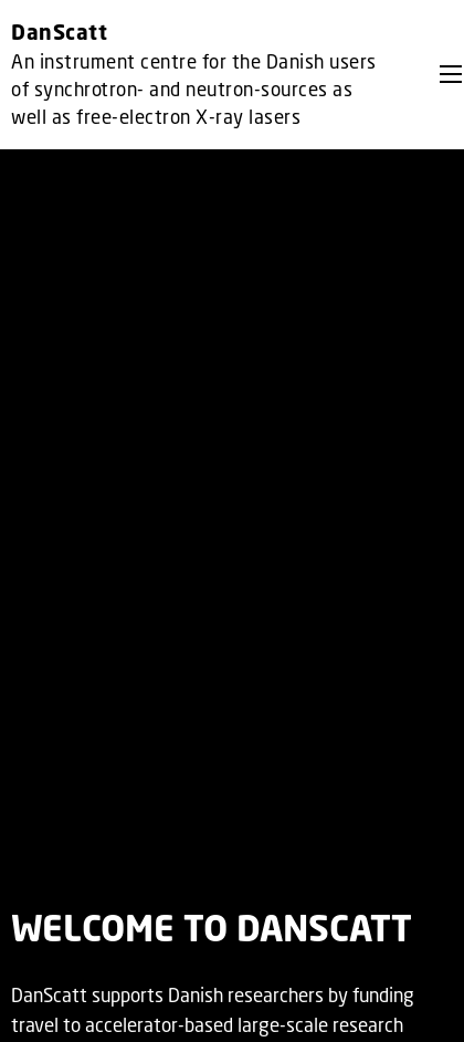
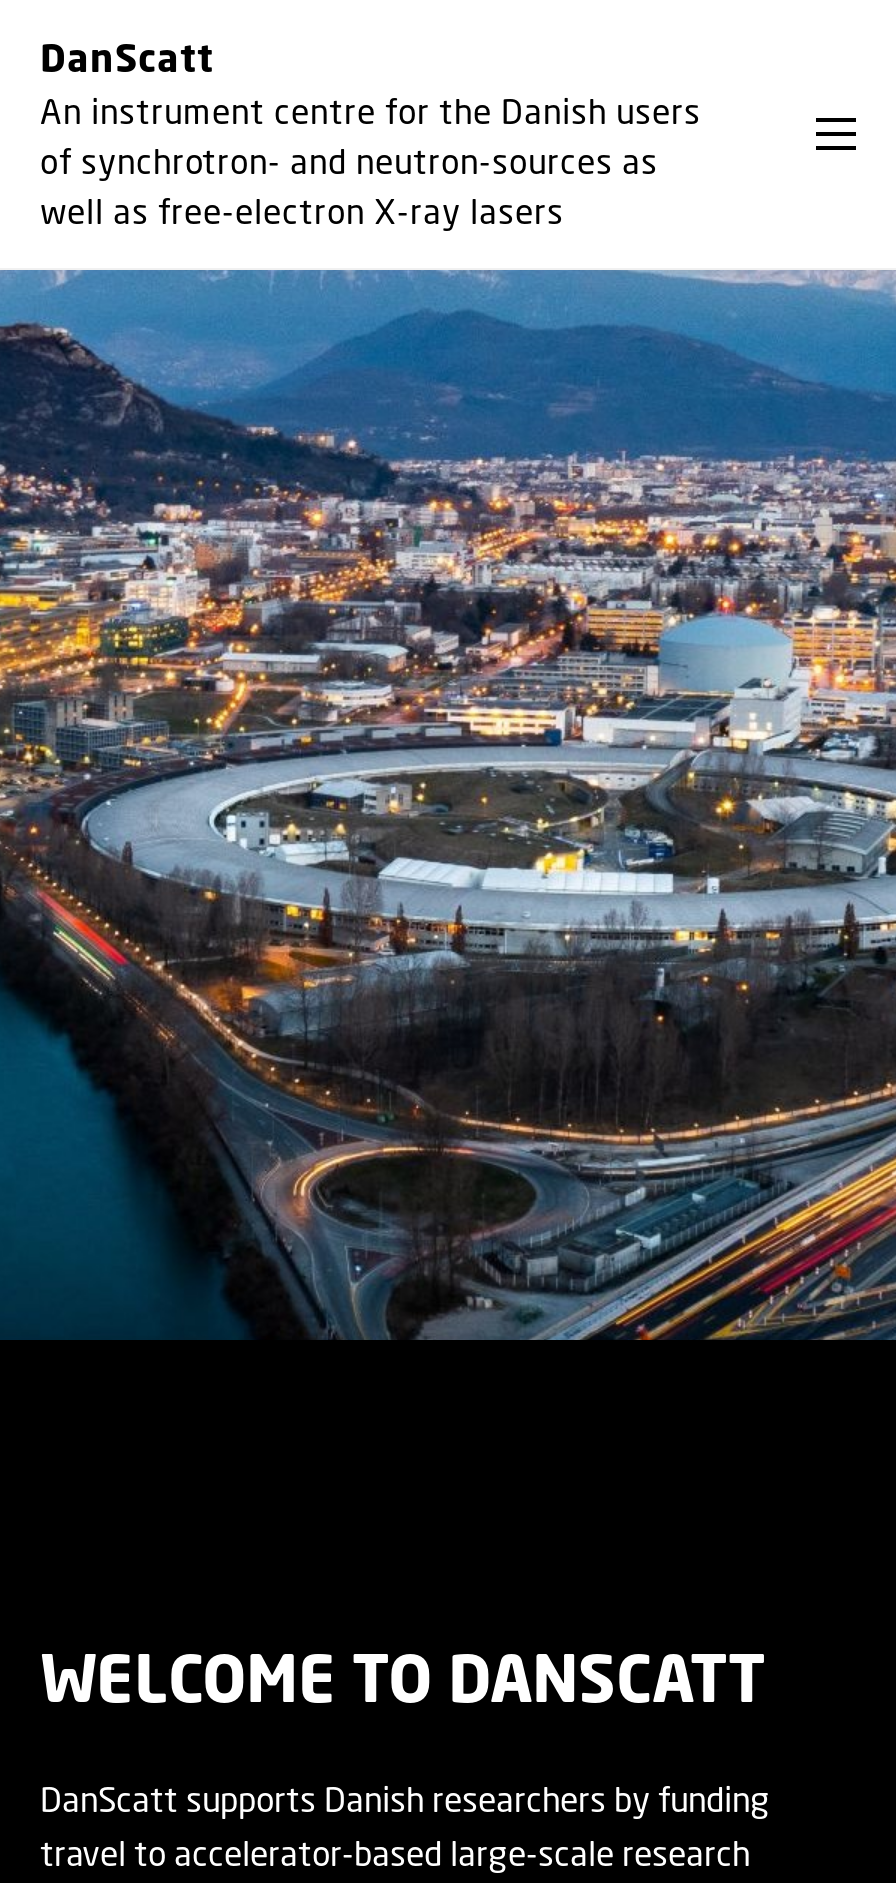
+ [image]
